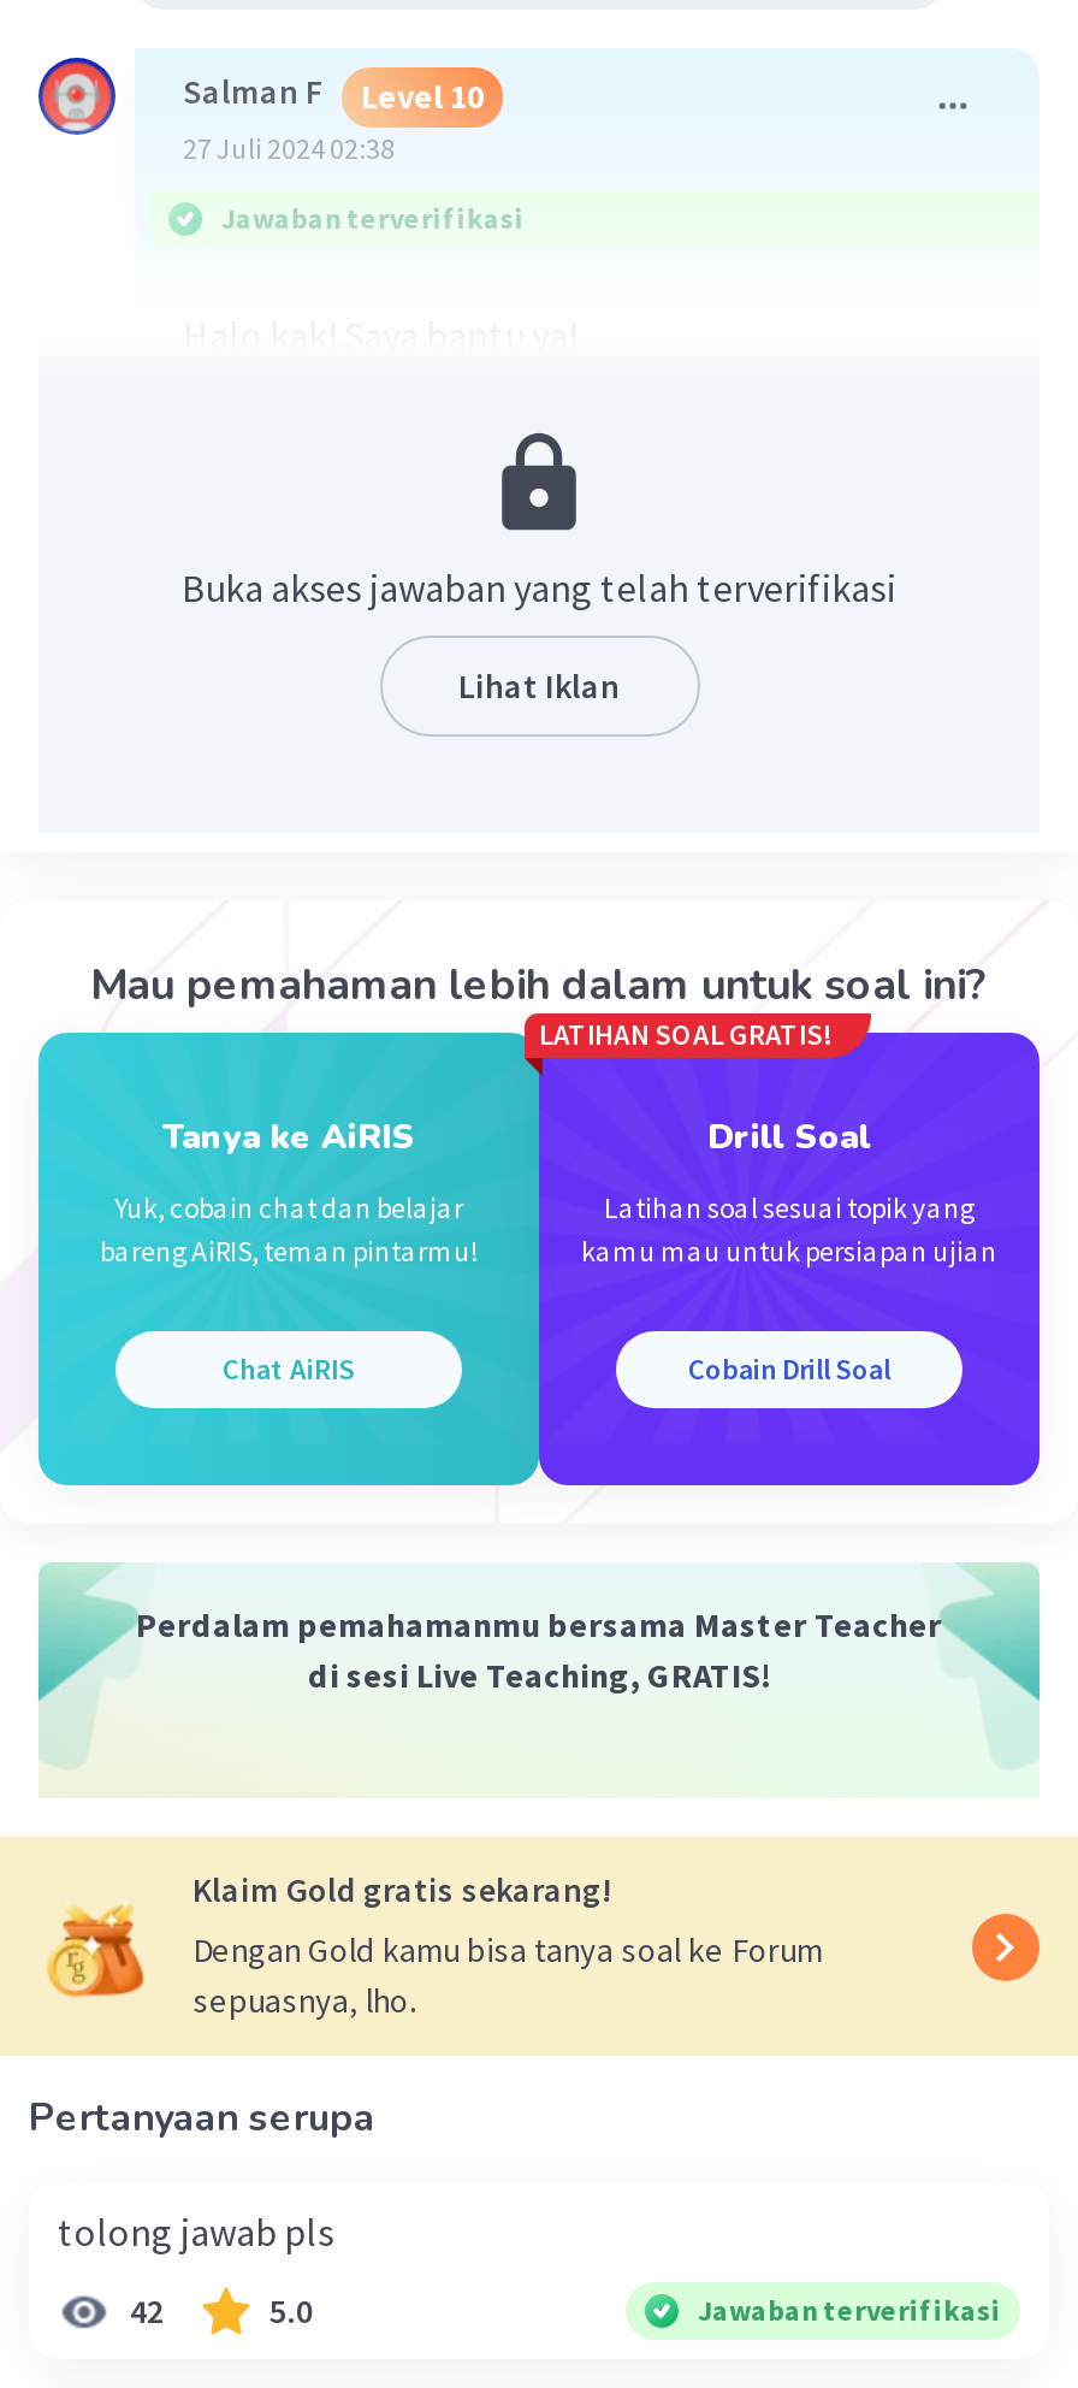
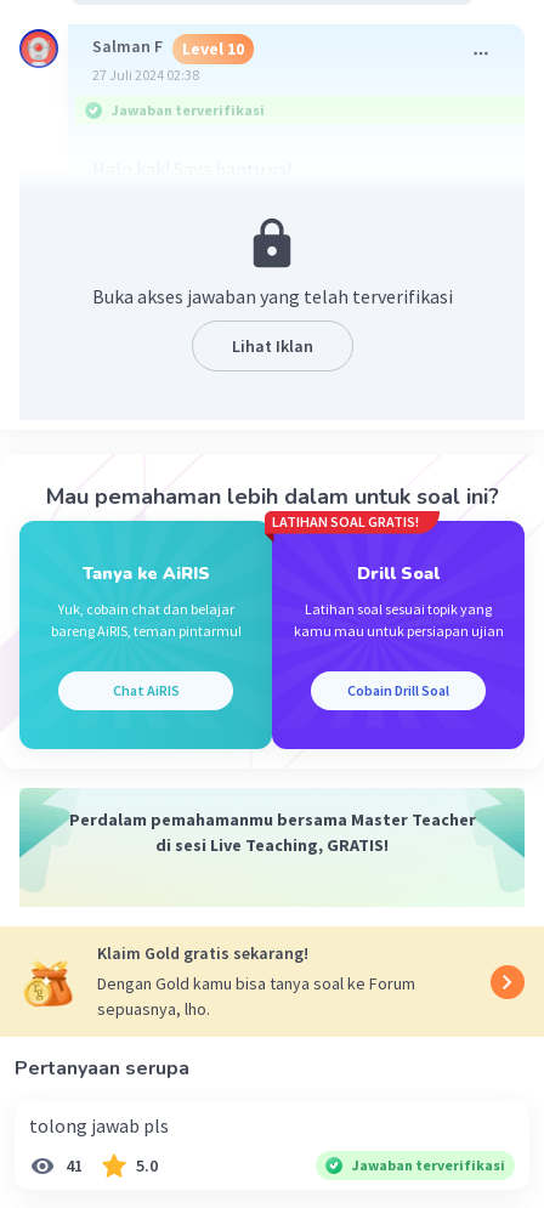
- 42
+ 41
